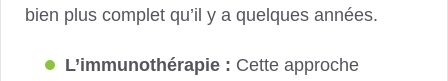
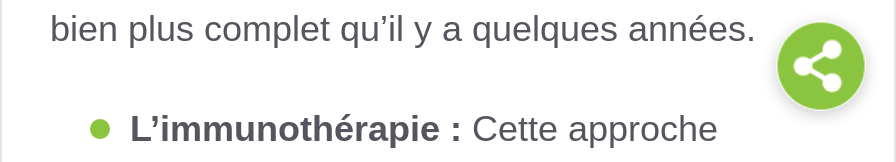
+ [image]
